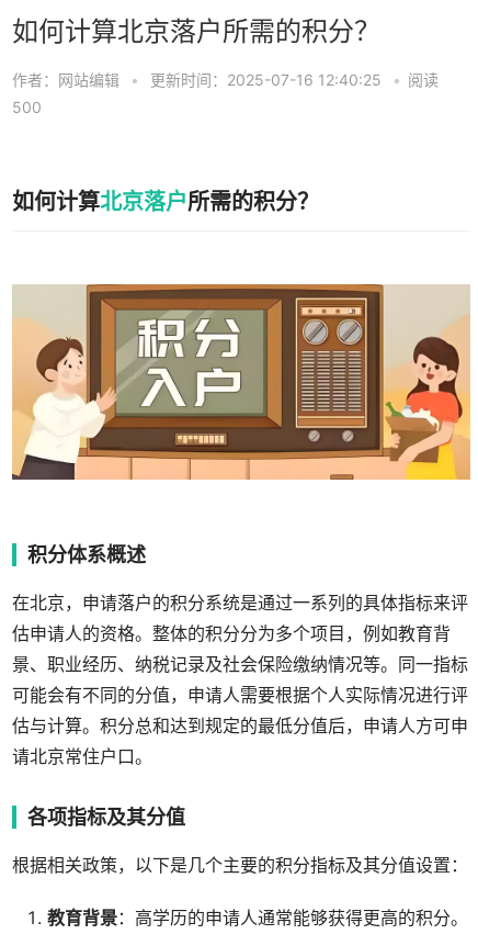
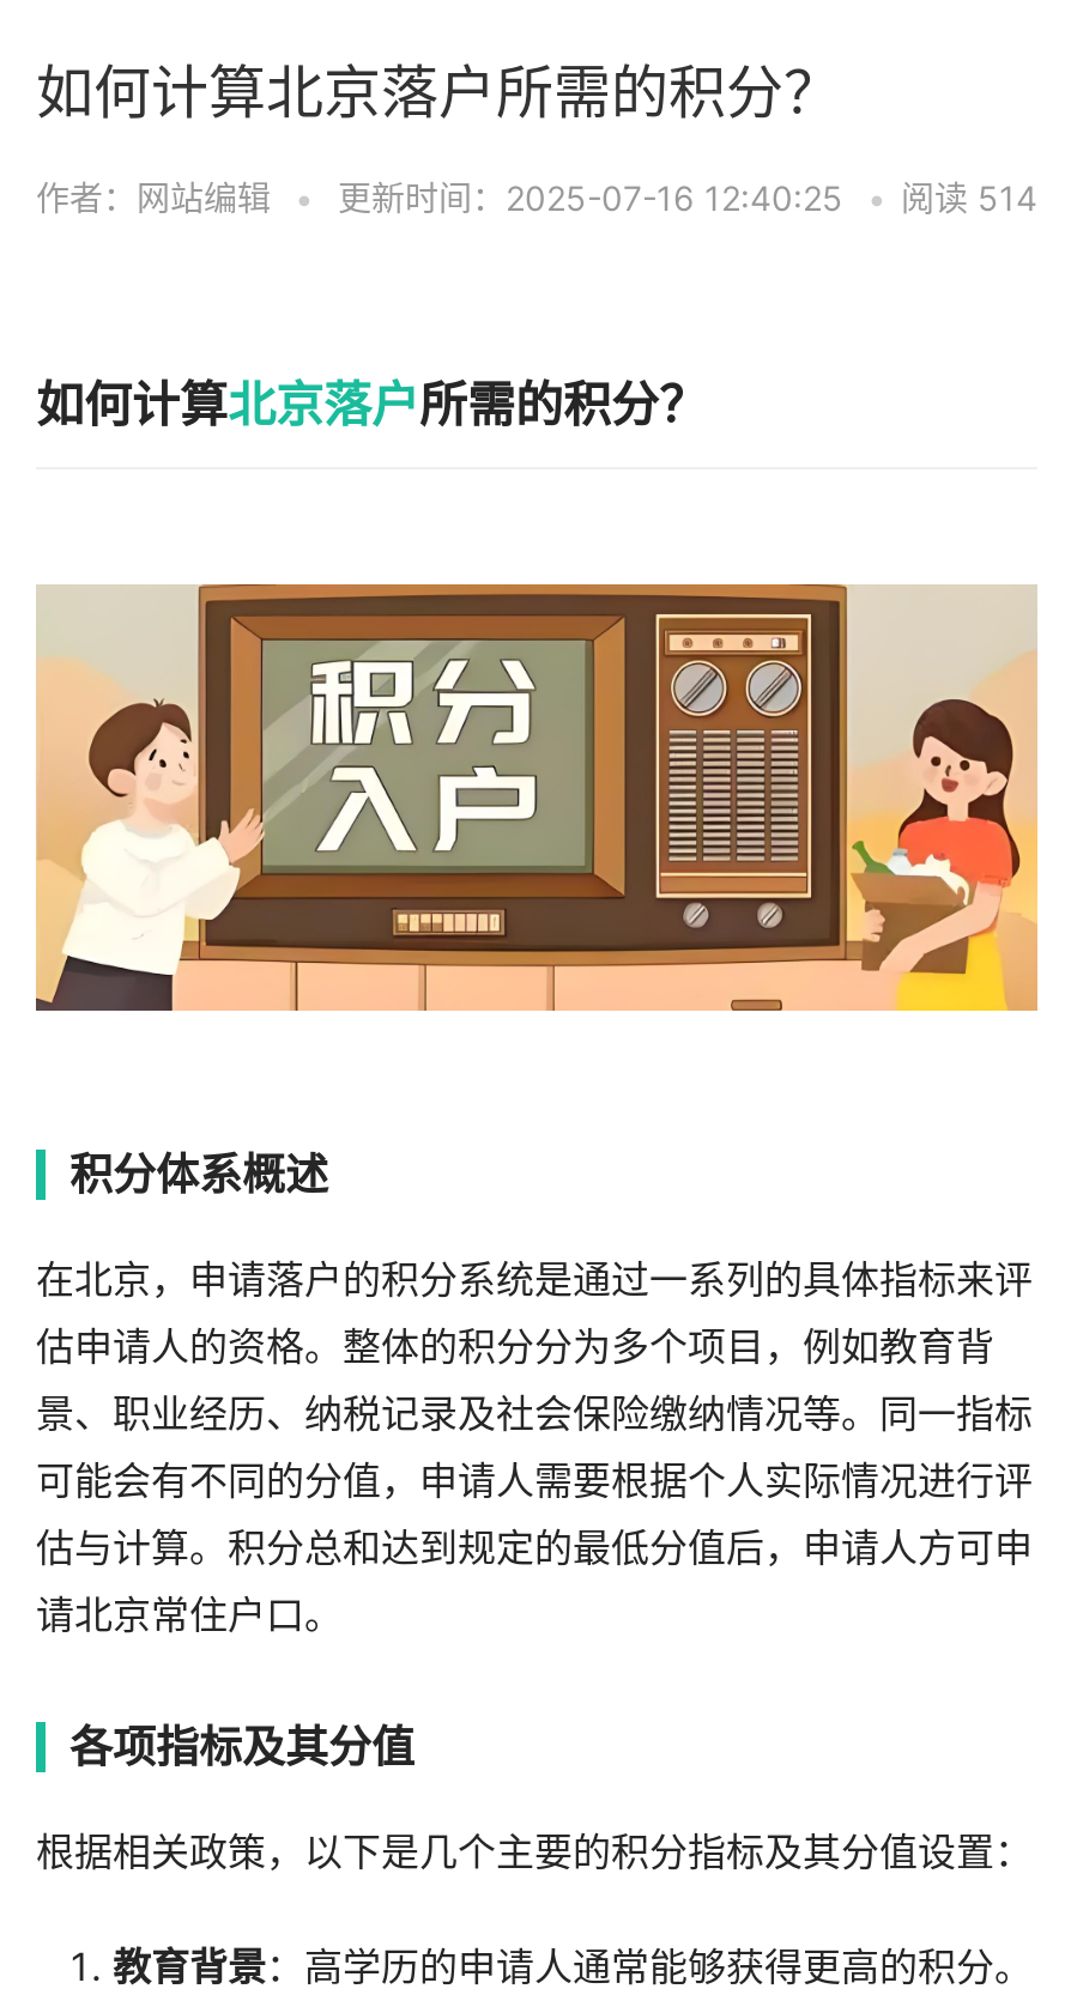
- 作者：网站编辑 • 更新时间：2025-07-16 12:40:25 • 阅读
- 500
+ 作者：网站编辑 • 更新时间：2025-07-16 12:40:25 • 阅读 514
